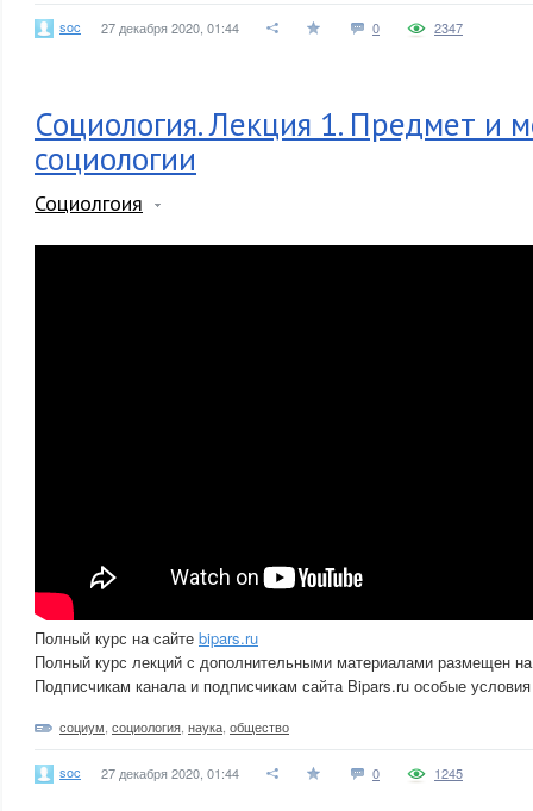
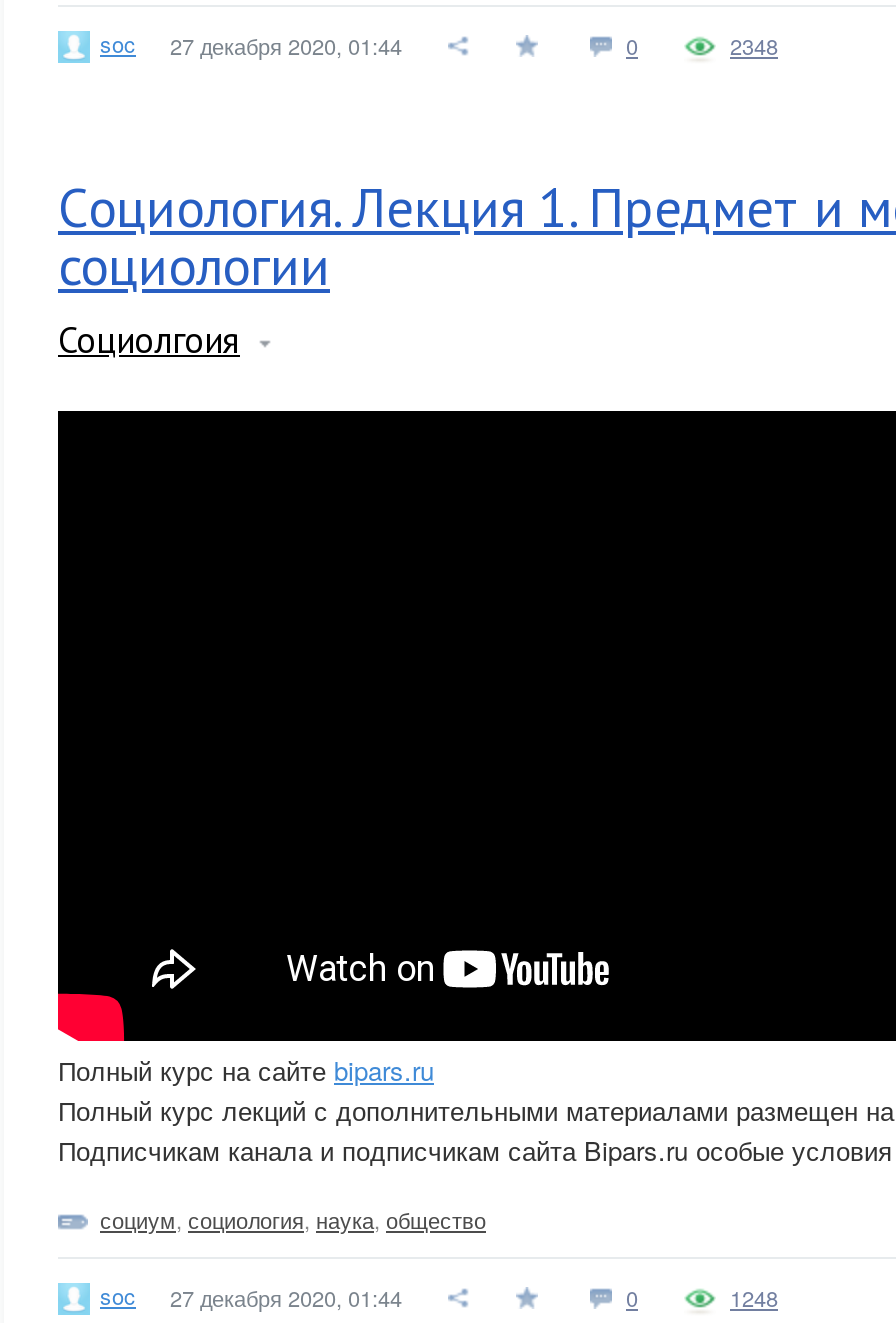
- 2347
+ 2348

- 1245
+ 1248
